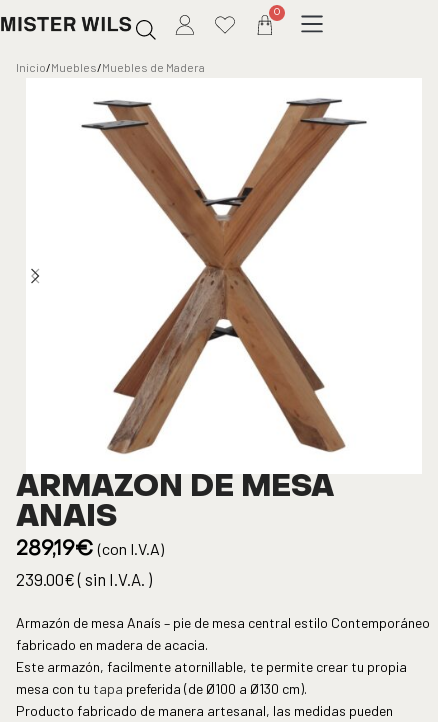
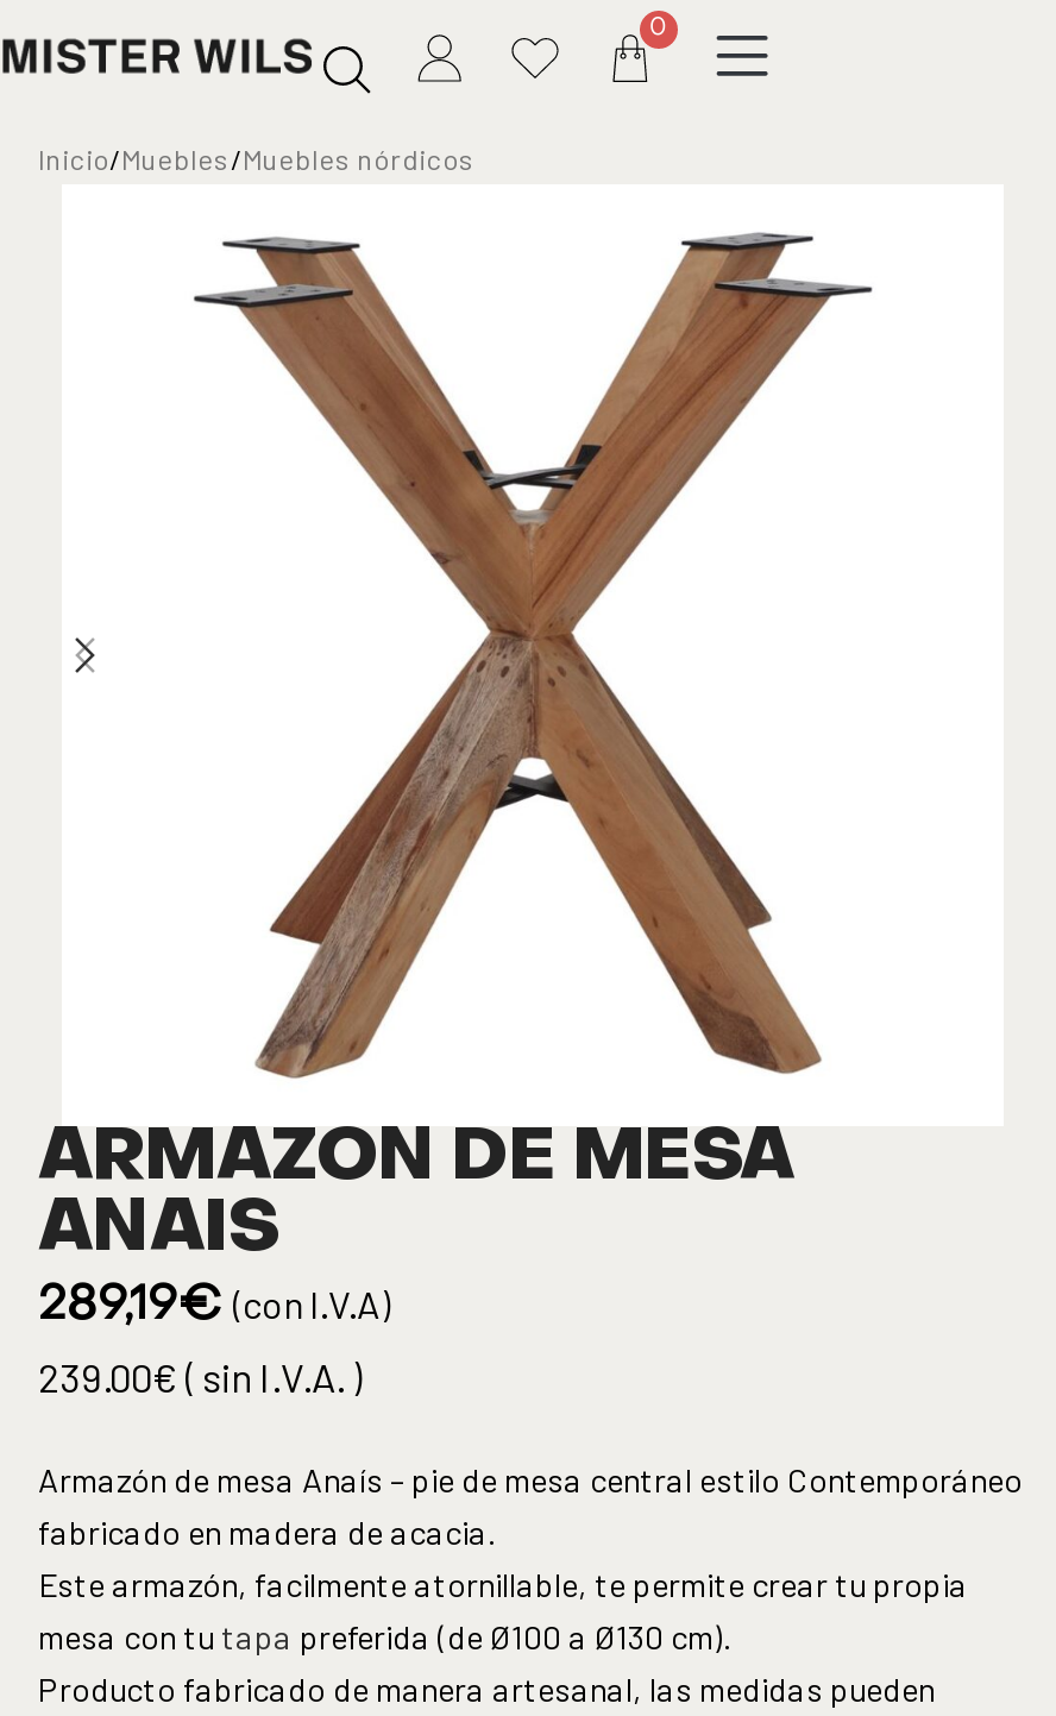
- Inicio/Muebles /Muebles de Madera
+ Inicio/Muebles /Muebles nórdicos
